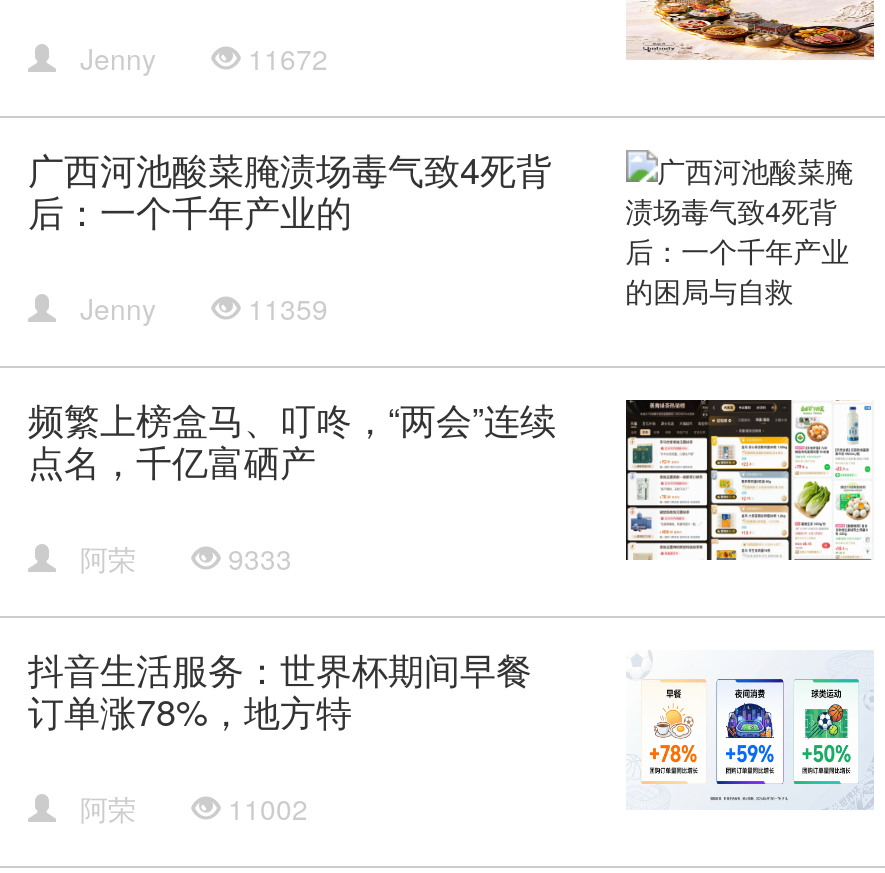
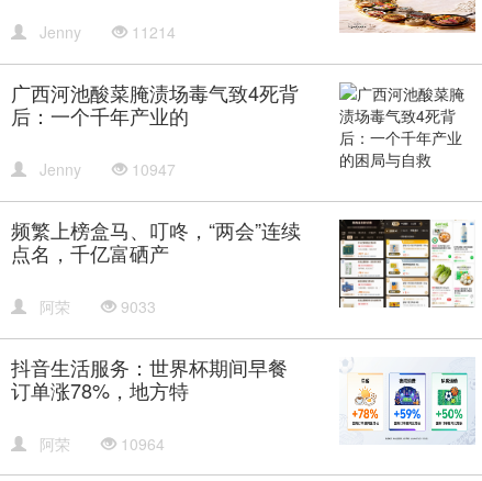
- Jenny 11672
+ Jenny 11214

- Jenny 11359
+ Jenny 10947

- 阿荣 9333
+ 阿荣 9033

- 阿荣 11002
+ 阿荣 10964
